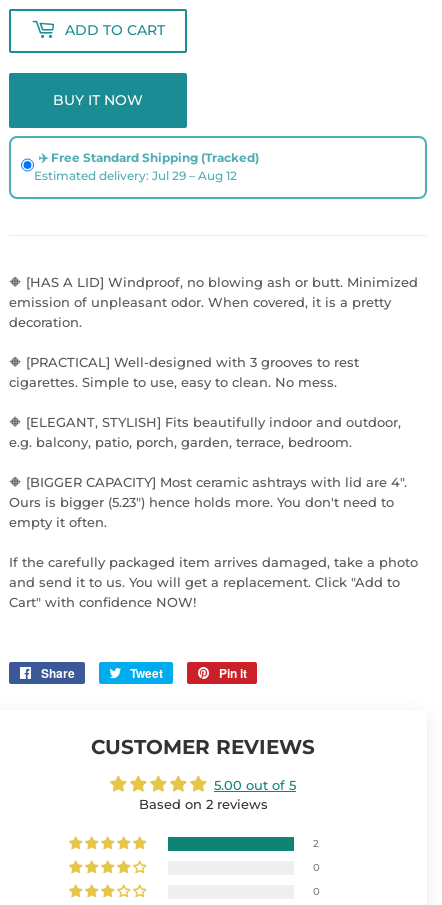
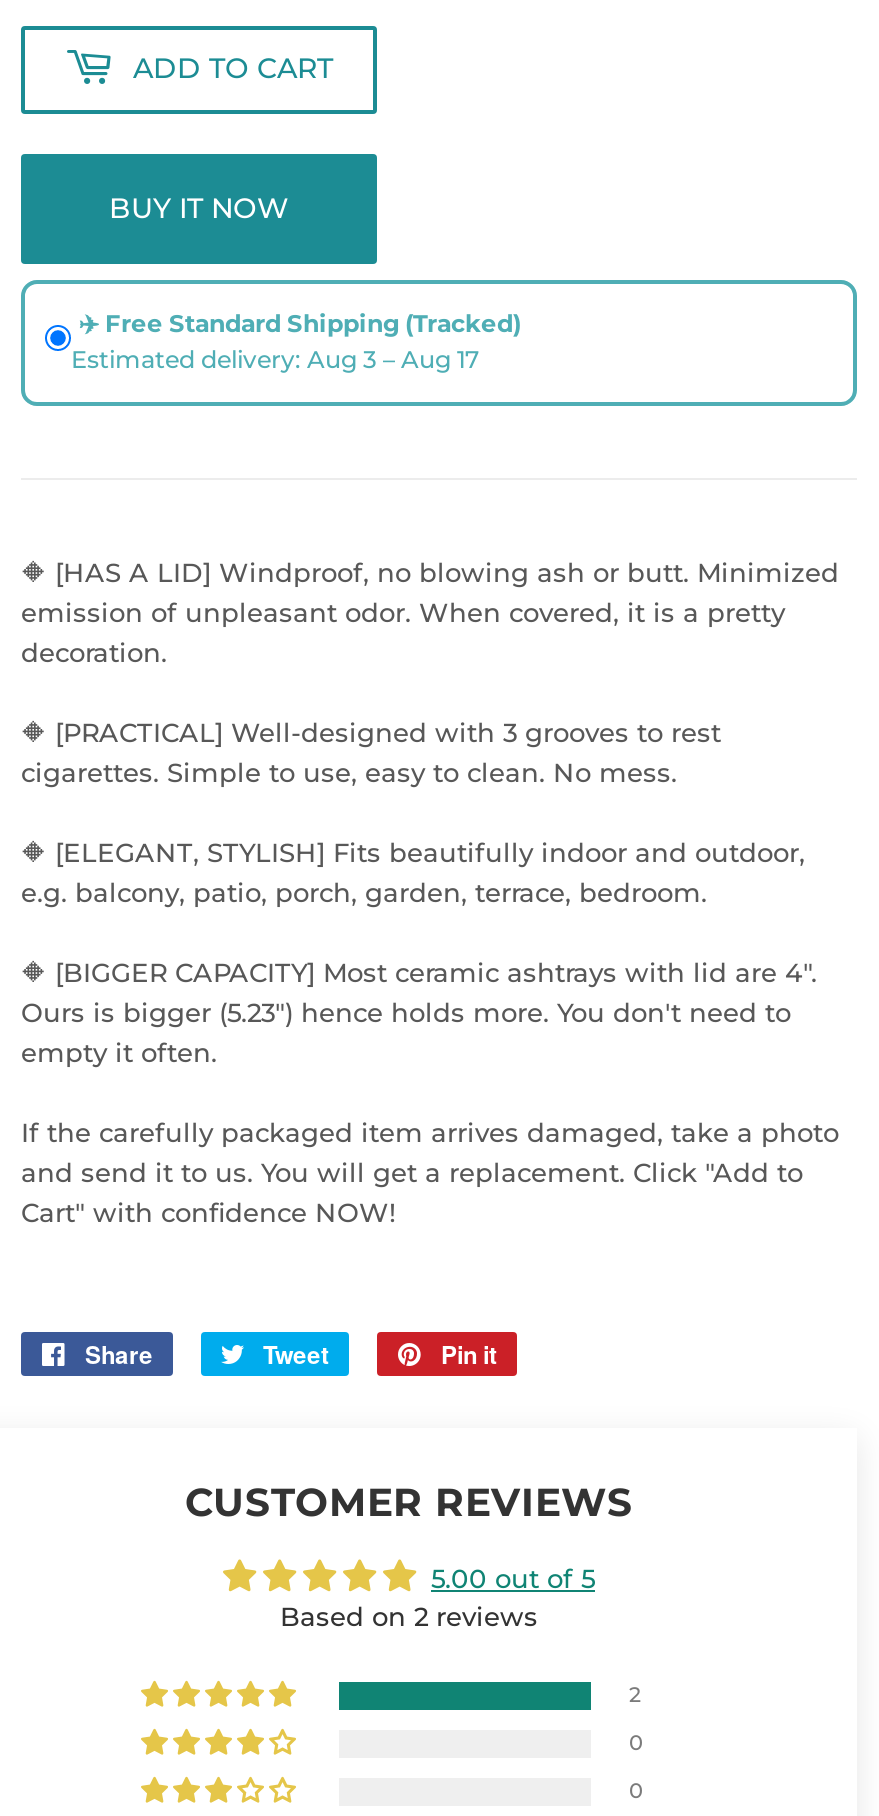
- Estimated delivery: Jul 29 – Aug 12
+ Estimated delivery: Aug 3 – Aug 17
